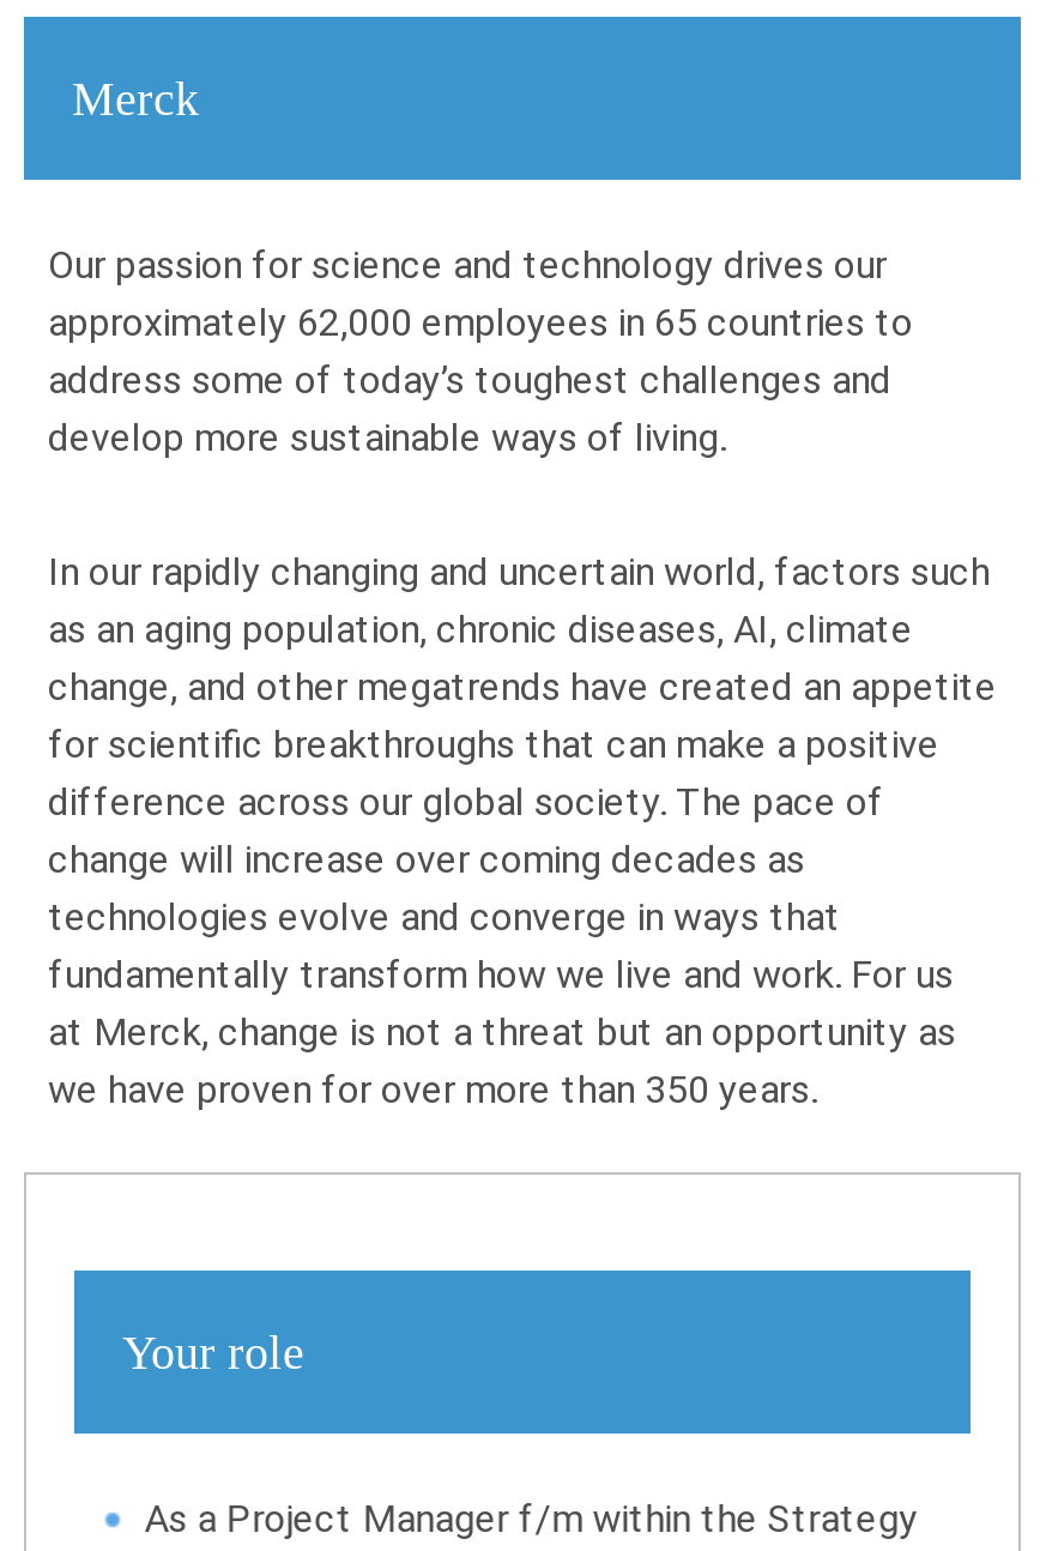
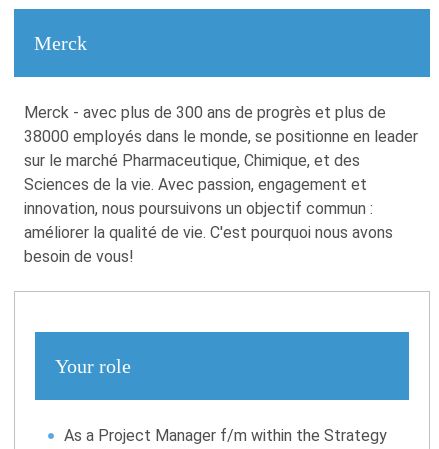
- Our passion for science and technology drives our
- approximately 62,000 employees in 65 countries to
- address some of today’s toughest challenges and
- develop more sustainable ways of living.
- In our rapidly changing and uncertain world, factors such
- as an aging population, chronic diseases, AI, climate
- change, and other megatrends have created an appetite
- for scientific breakthroughs that can make a positive
- difference across our global society. The pace of
- change will increase over coming decades as
- technologies evolve and converge in ways that
- fundamentally transform how we live and work. For us
- at Merck, change is not a threat but an opportunity as
- we have proven for over more than 350 years.
+ Merck - avec plus de 300 ans de progrès et plus de
+ 38000 employés dans le monde, se positionne en leader
+ sur le marché Pharmaceutique, Chimique, et des
+ Sciences de la vie. Avec passion, engagement et
+ innovation, nous poursuivons un objectif commun :
+ améliorer la qualité de vie. C'est pourquoi nous avons
+ besoin de vous!
